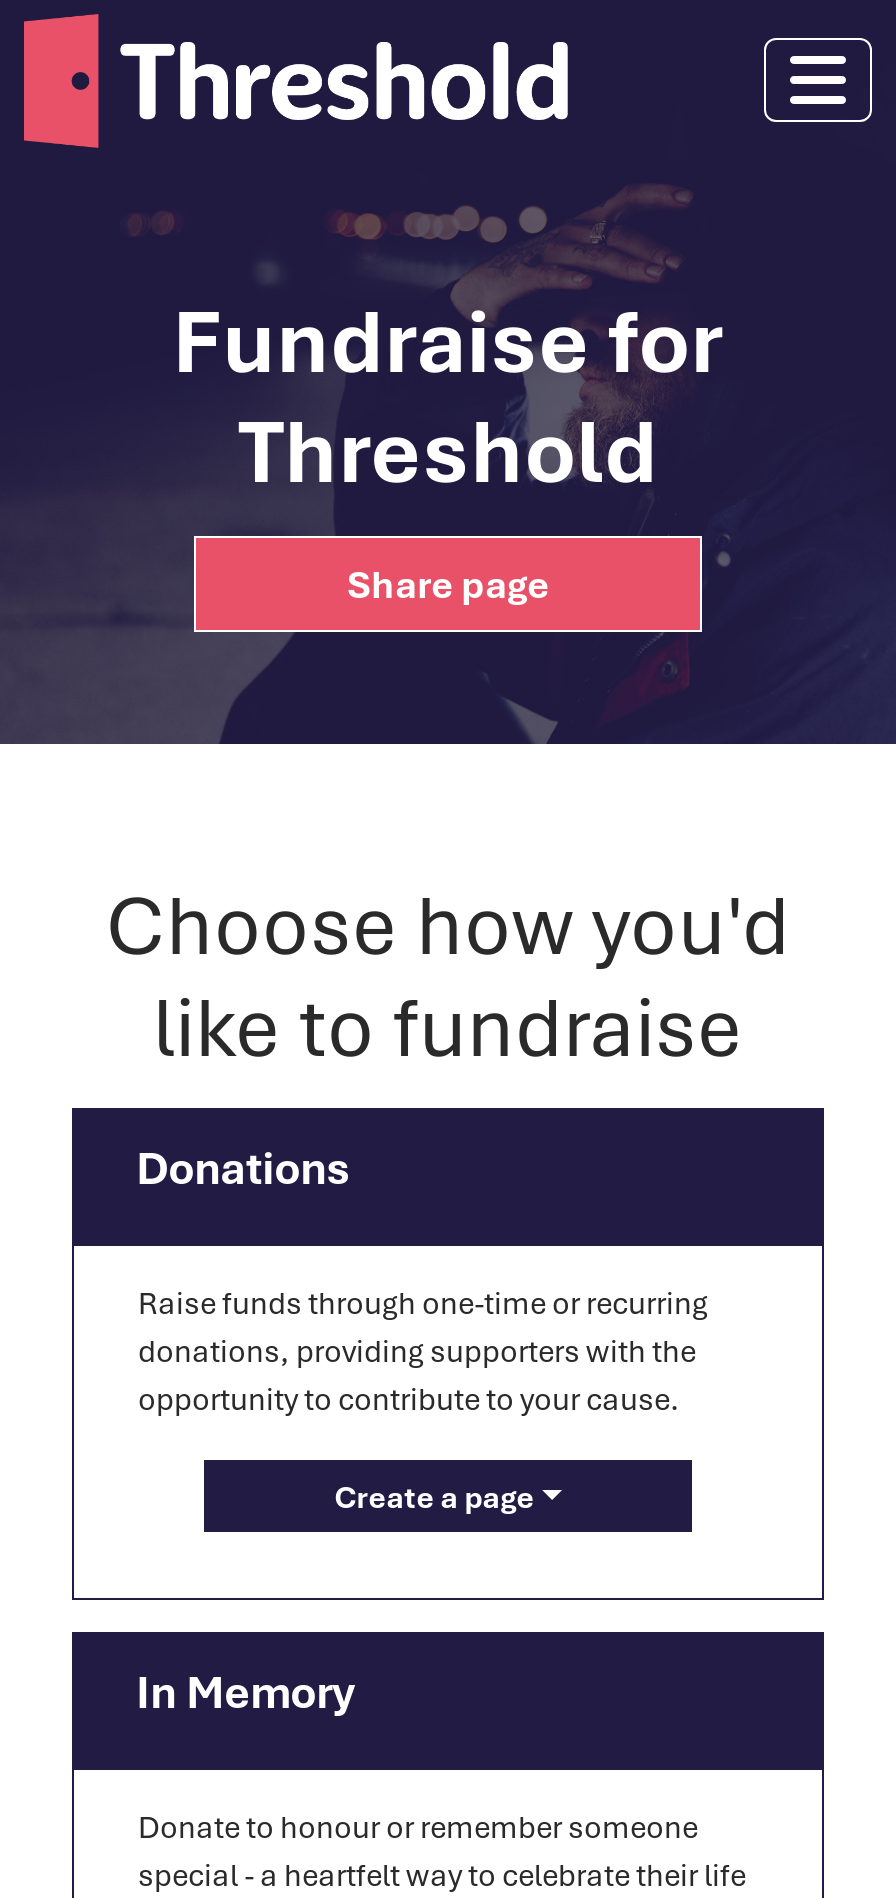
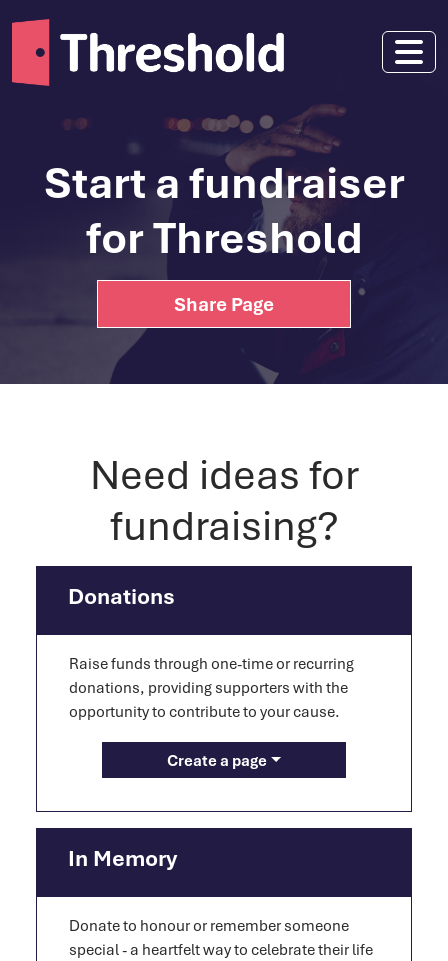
- Fundraise for
- Threshold
- Share page
+ Start a fundraiser
+ for Threshold
+ Share Page

- Choose how you'd
- like to fundraise
+ Need ideas for
+ fundraising?
